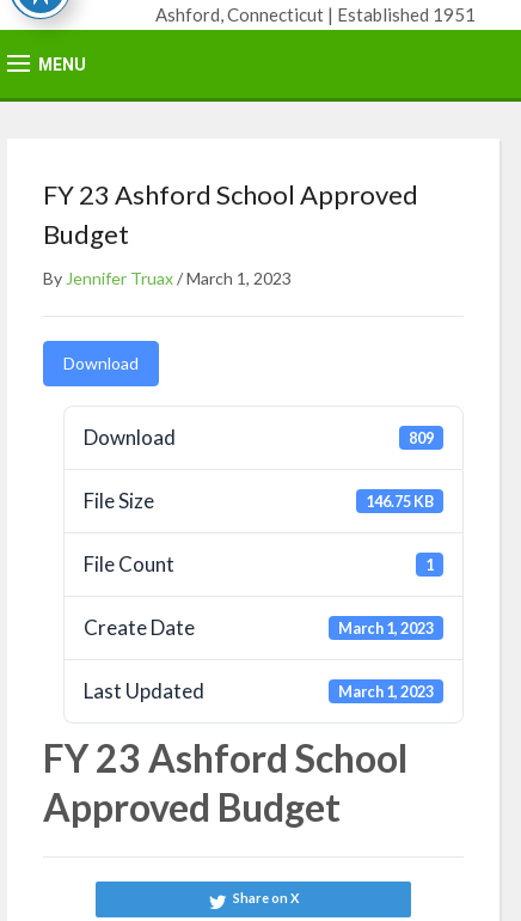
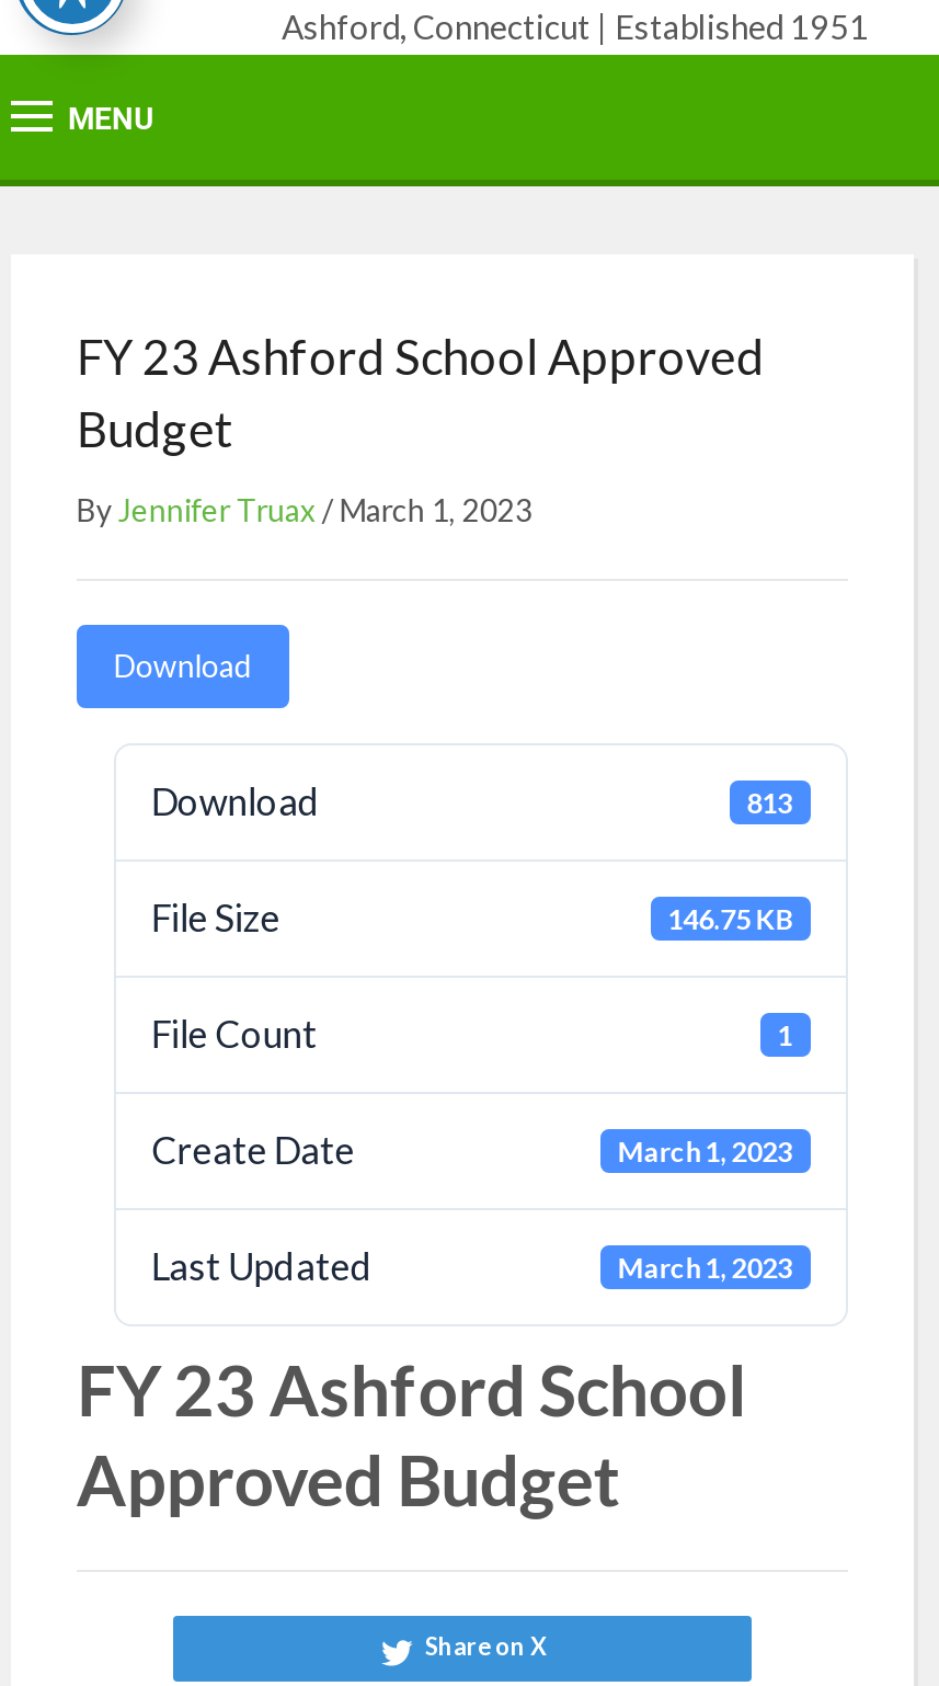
- 809
+ 813
